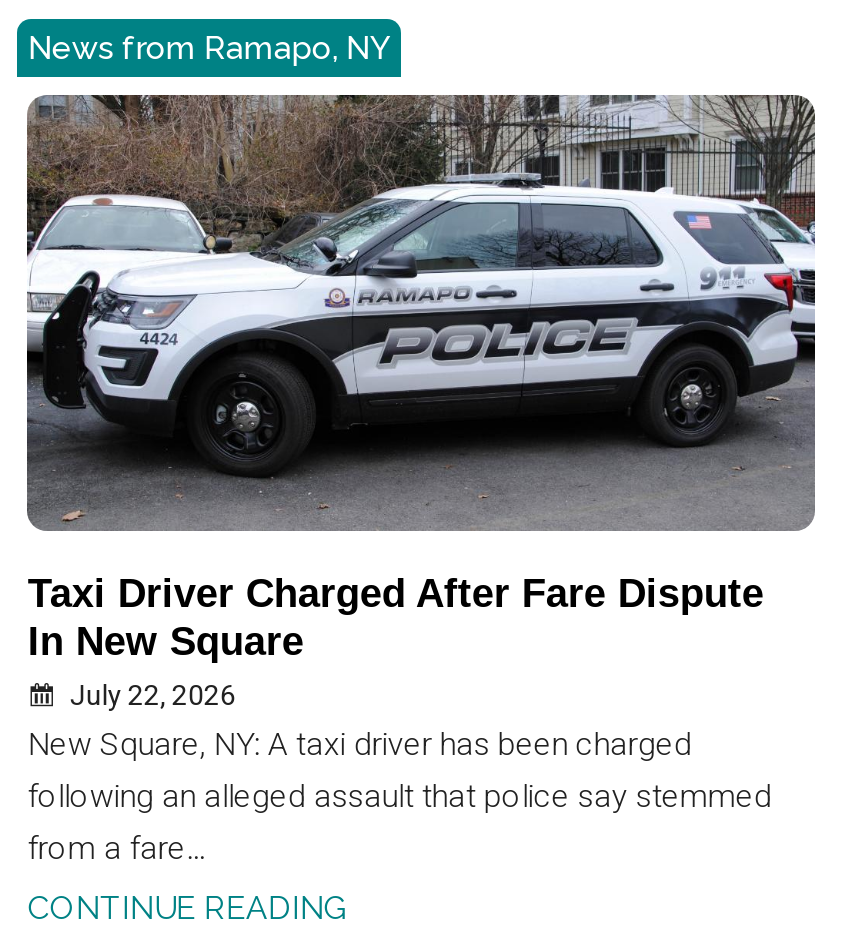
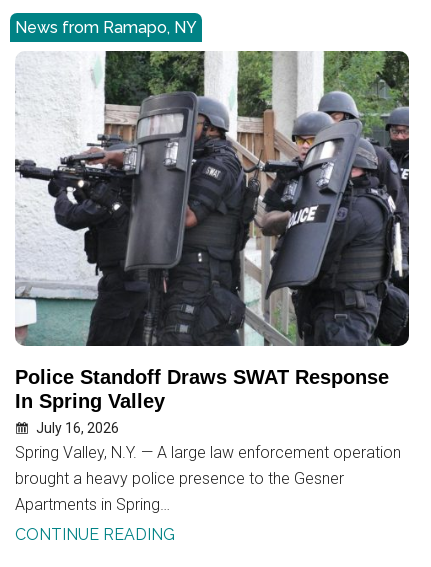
- [image]
- Taxi Driver Charged After Fare Dispute
- In New Square
- July 22, 2026
- New Square, NY: A taxi driver has been charged
- following an alleged assault that police say stemmed
- from a fare…
+ [image]
+ Police Standoff Draws SWAT Response
+ In Spring Valley
+ July 16, 2026
+ Spring Valley, N.Y. — A large law enforcement operation
+ brought a heavy police presence to the Gesner
+ Apartments in Spring…
